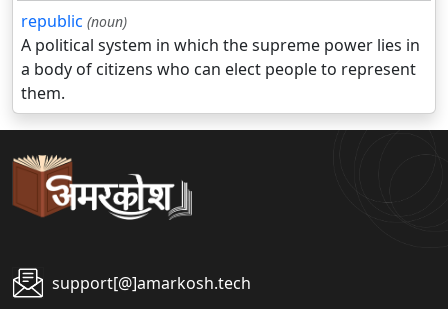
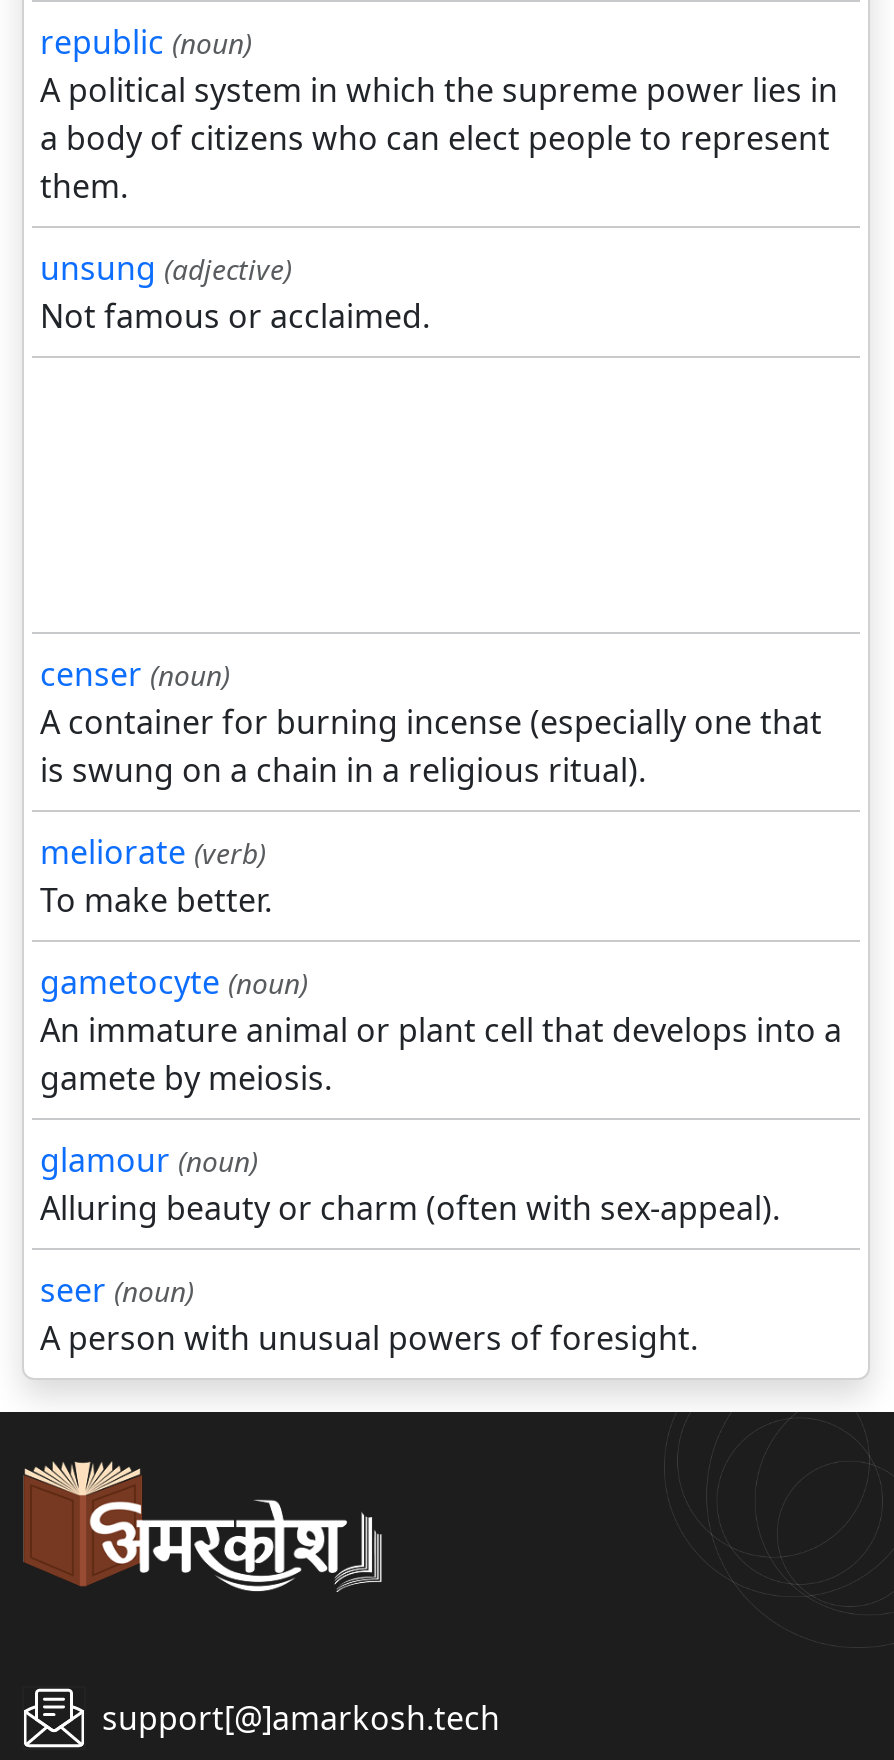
+ unsung (adjective)
+ Not famous or acclaimed.

+ censer (noun)
+ A container for burning incense (especially one that
+ is swung on a chain in a religious ritual).
+ meliorate (verb)
+ To make better.
+ gametocyte (noun)
+ An immature animal or plant cell that develops into a
+ gamete by meiosis.
+ glamour (noun)
+ Alluring beauty or charm (often with sex-appeal).
+ seer (noun)
+ A person with unusual powers of foresight.
